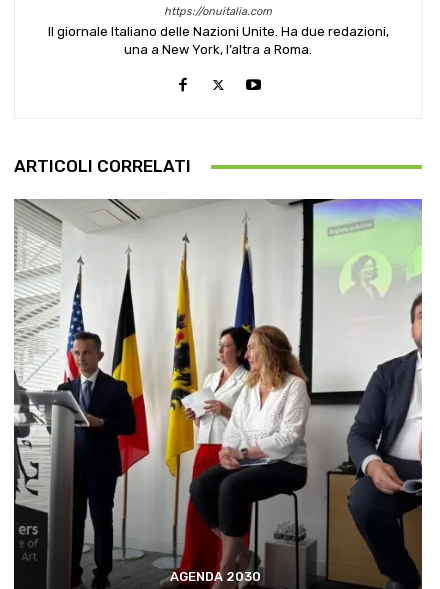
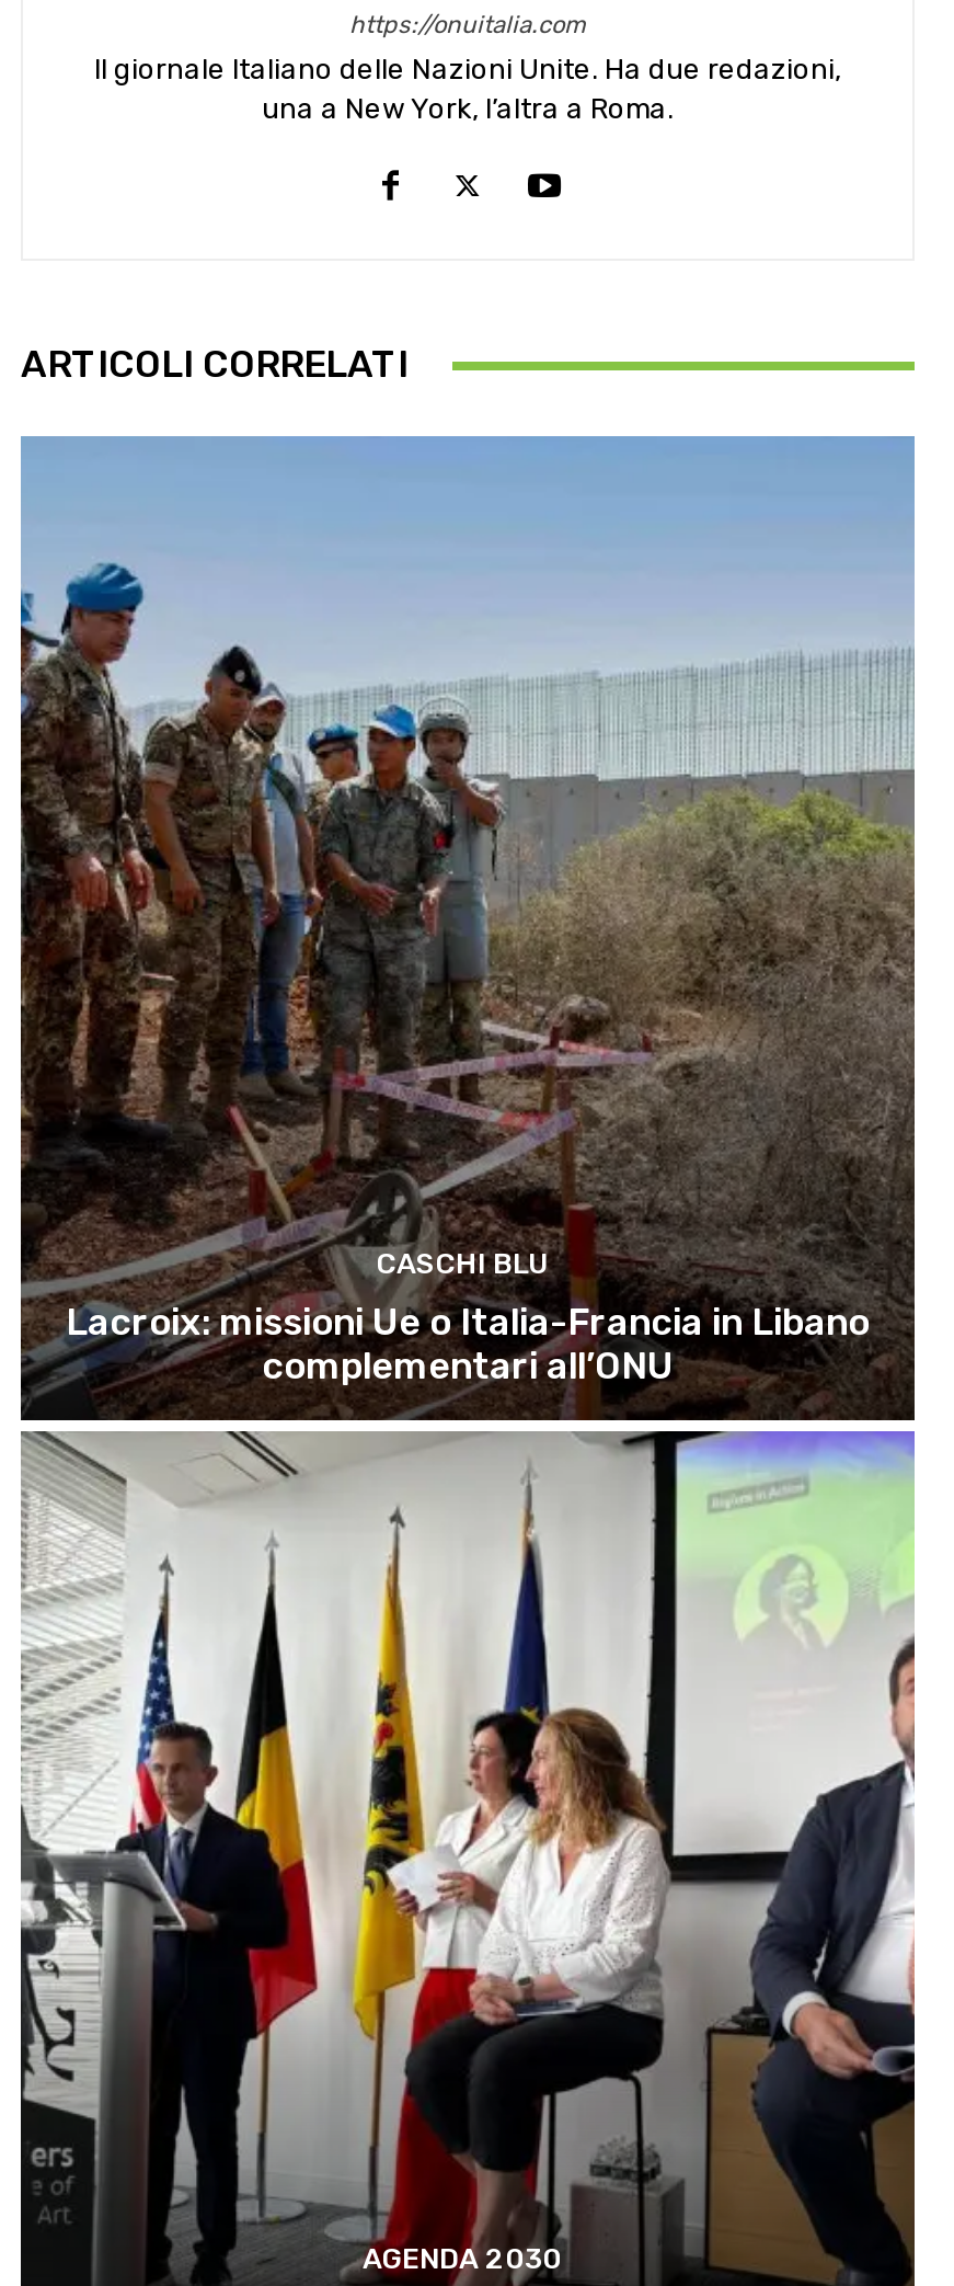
+ [image]
+ CASCHI BLU
+ Lacroix: missioni Ue o Italia-Francia in Libano
+ complementari all’ONU
